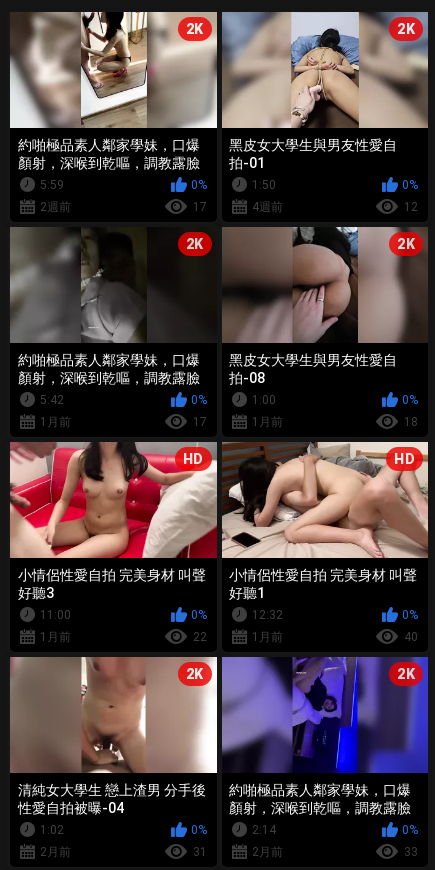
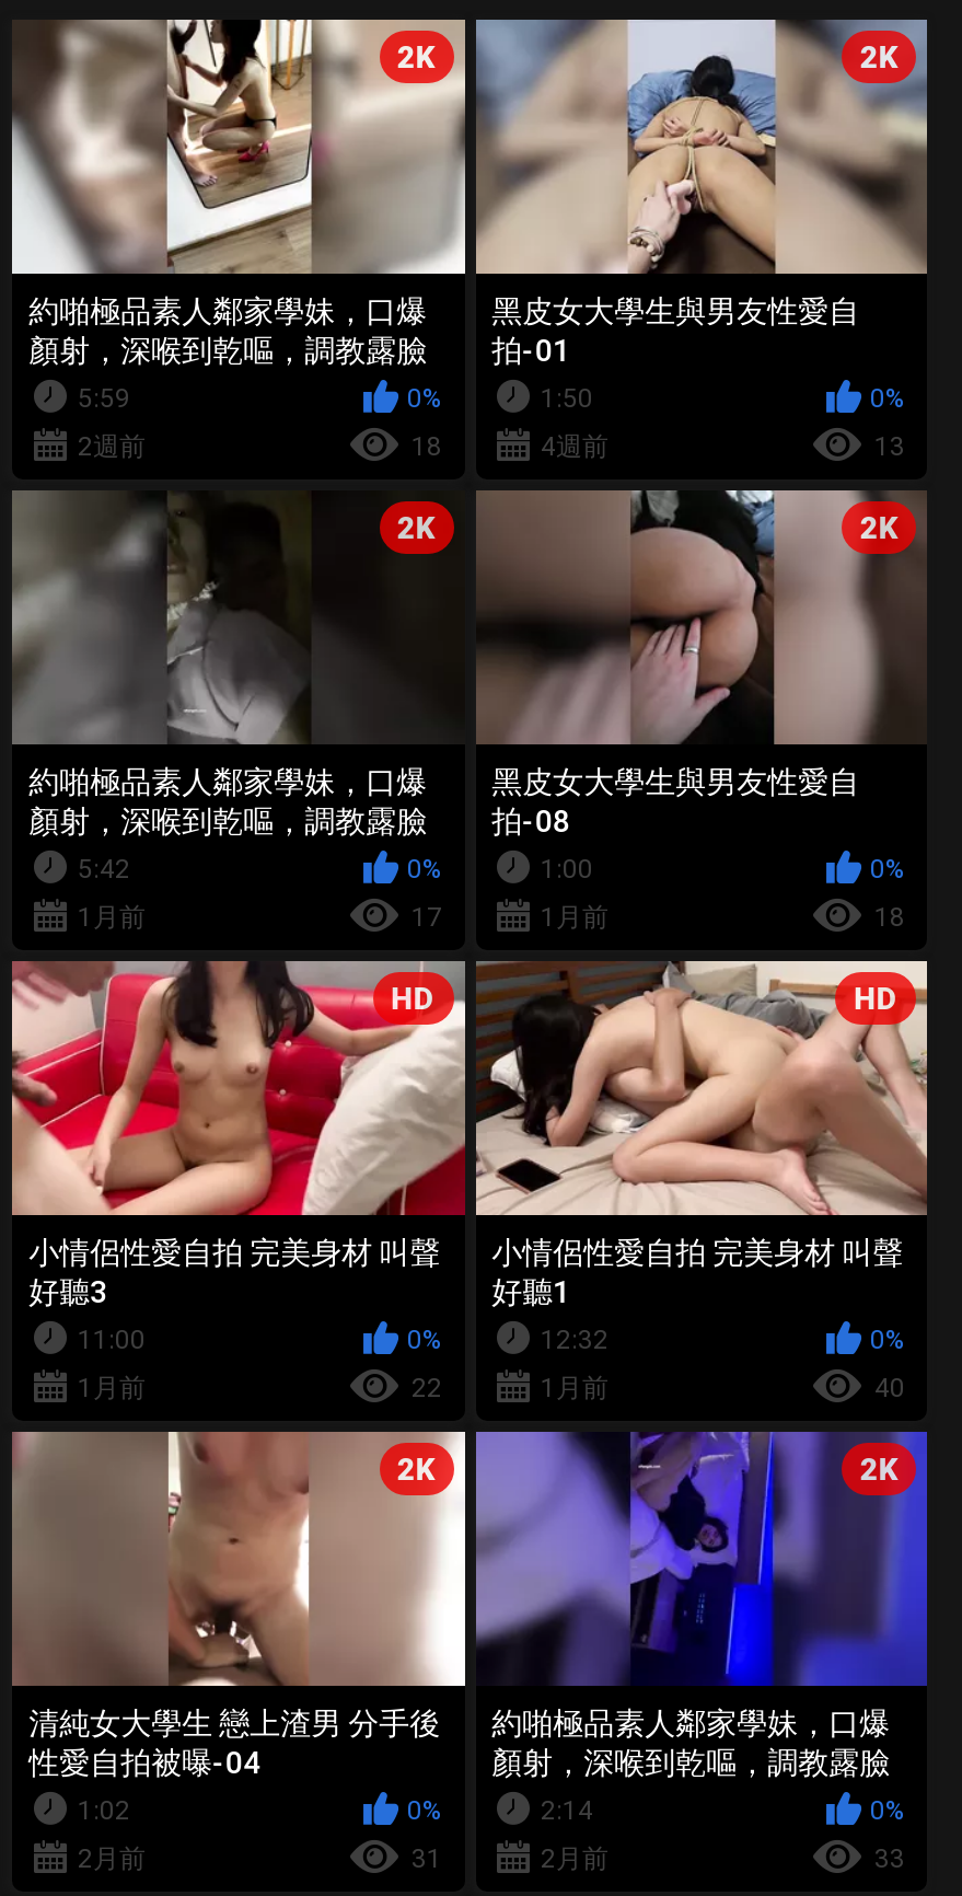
- 17
+ 18

- 12
+ 13
